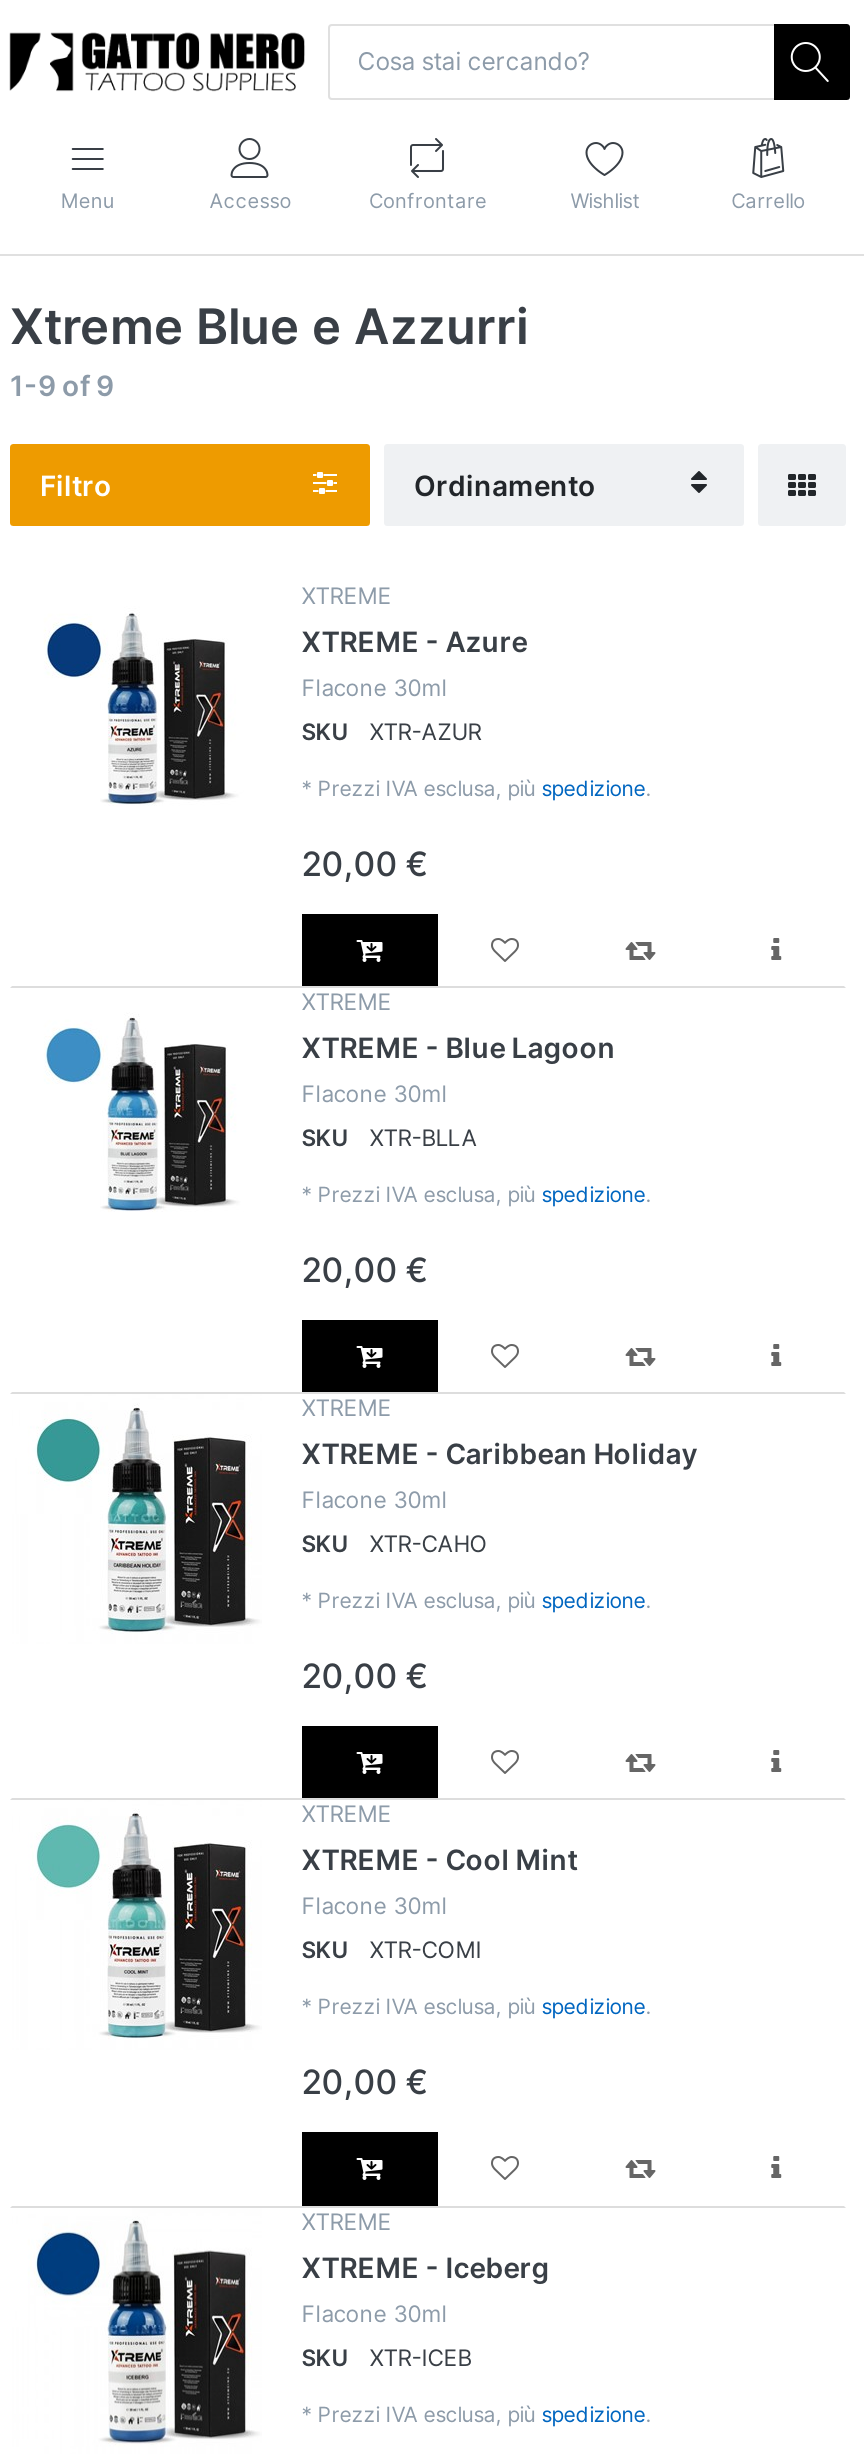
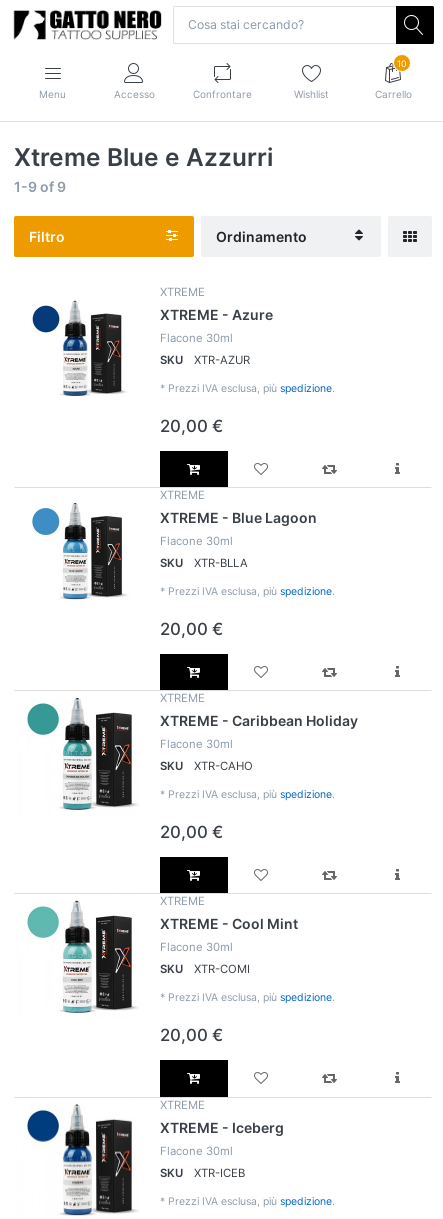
+ 10
